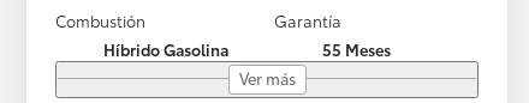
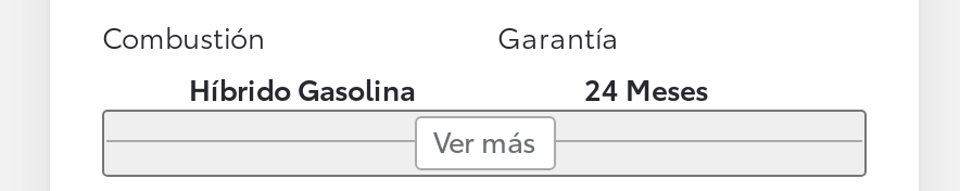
- 55 Meses
+ 24 Meses
